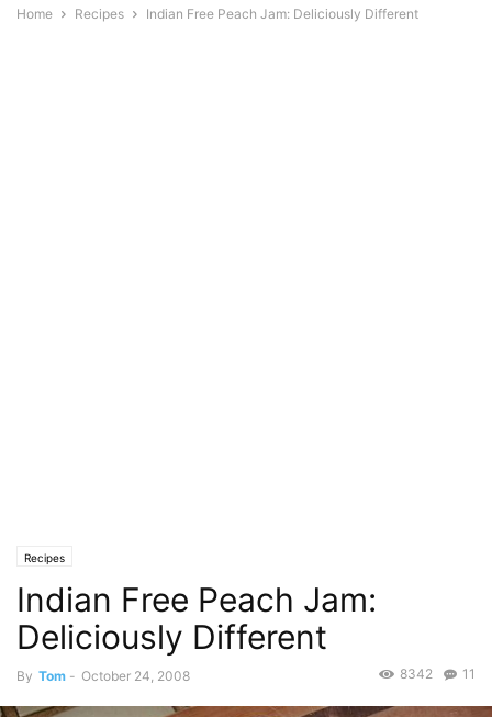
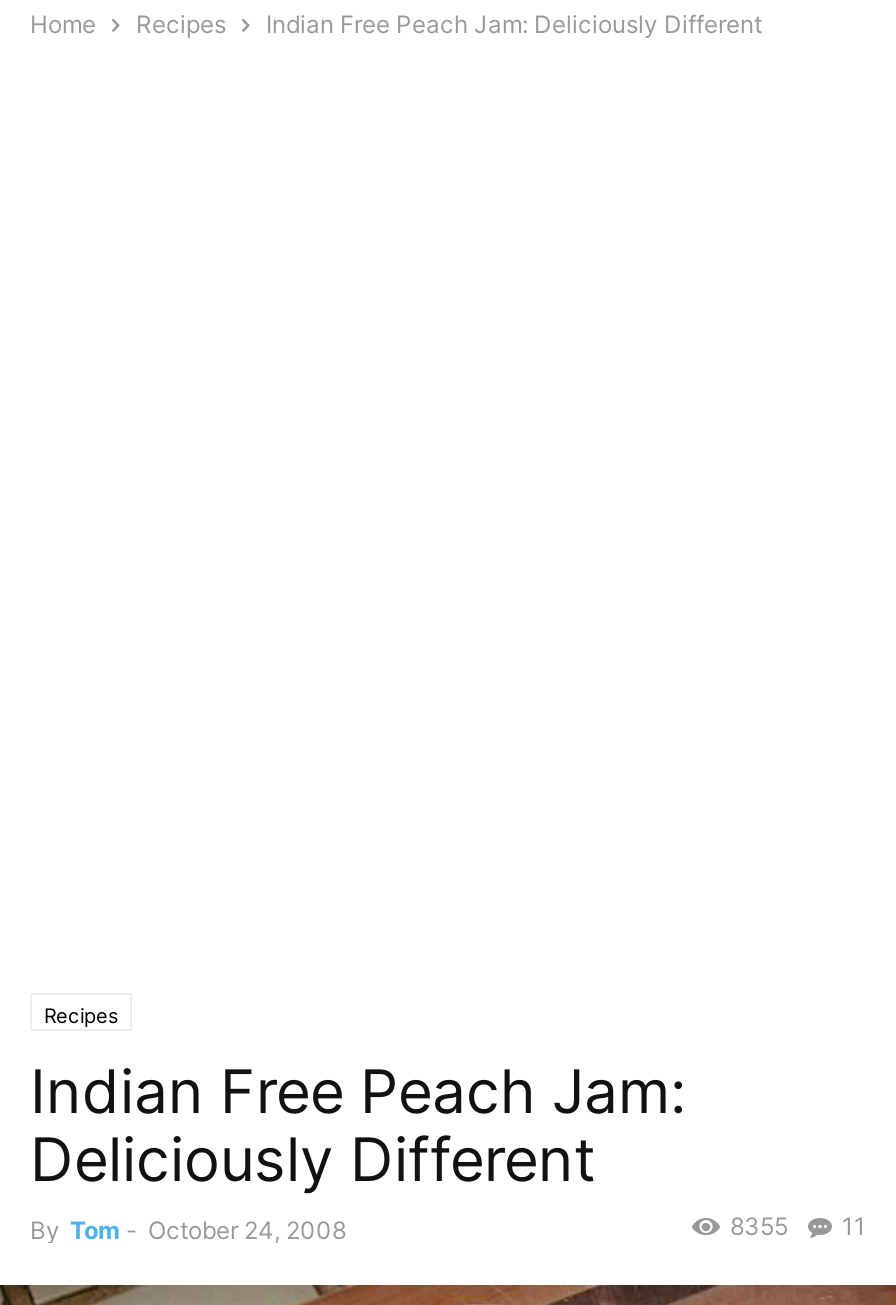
- 8342 11
+ 8355 11
